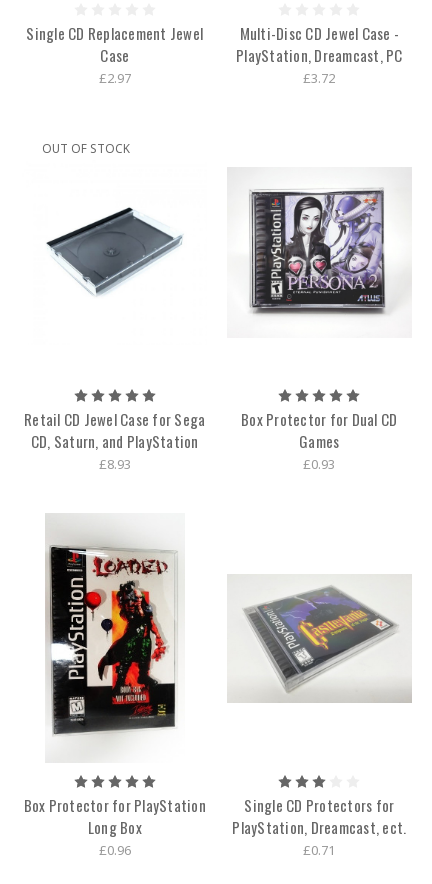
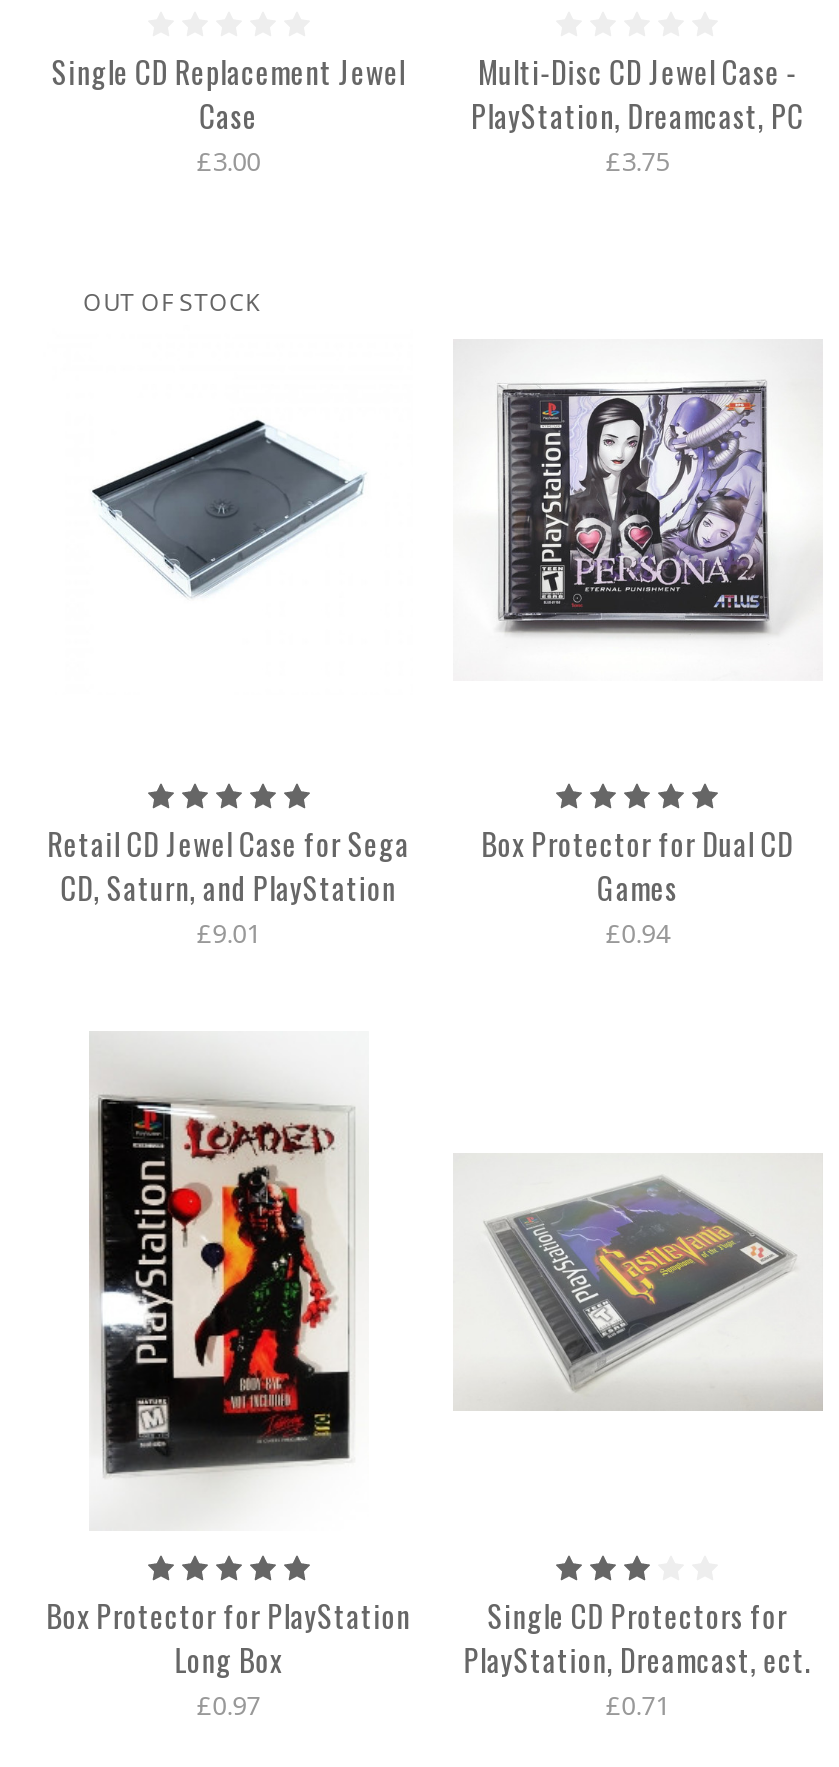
- £2.97
+ £3.00

- £3.72
+ £3.75

- £8.93
+ £9.01

- £0.93
+ £0.94

- £0.96
+ £0.97
